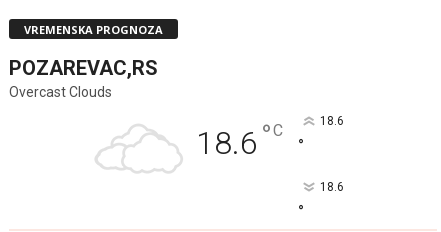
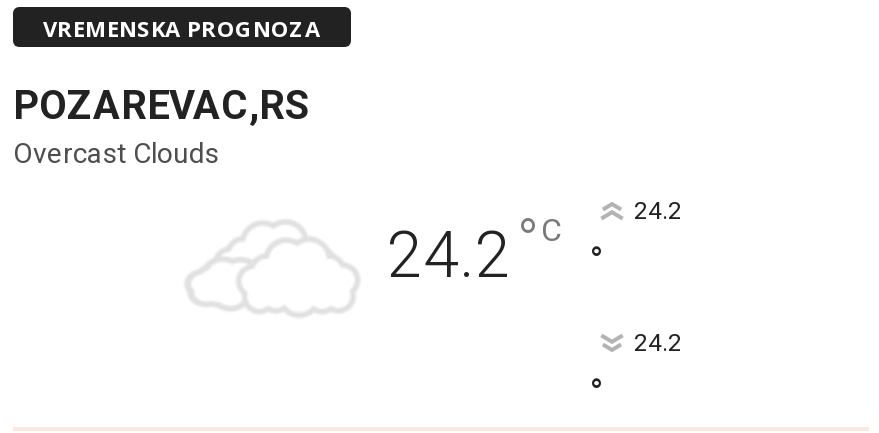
- 18.6 ° C
+ 24.2 ° C

- 18.6
+ 24.2

- 18.6
+ 24.2
